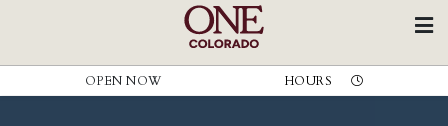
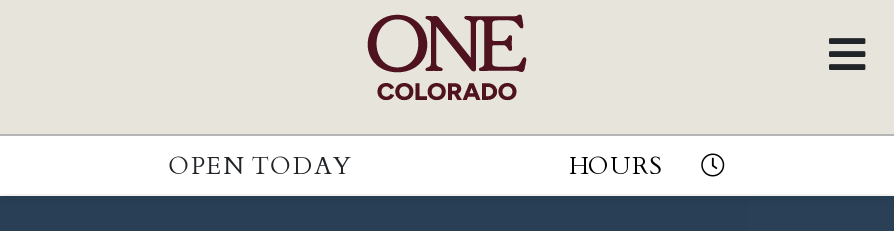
- OPEN NOW
+ OPEN TODAY
